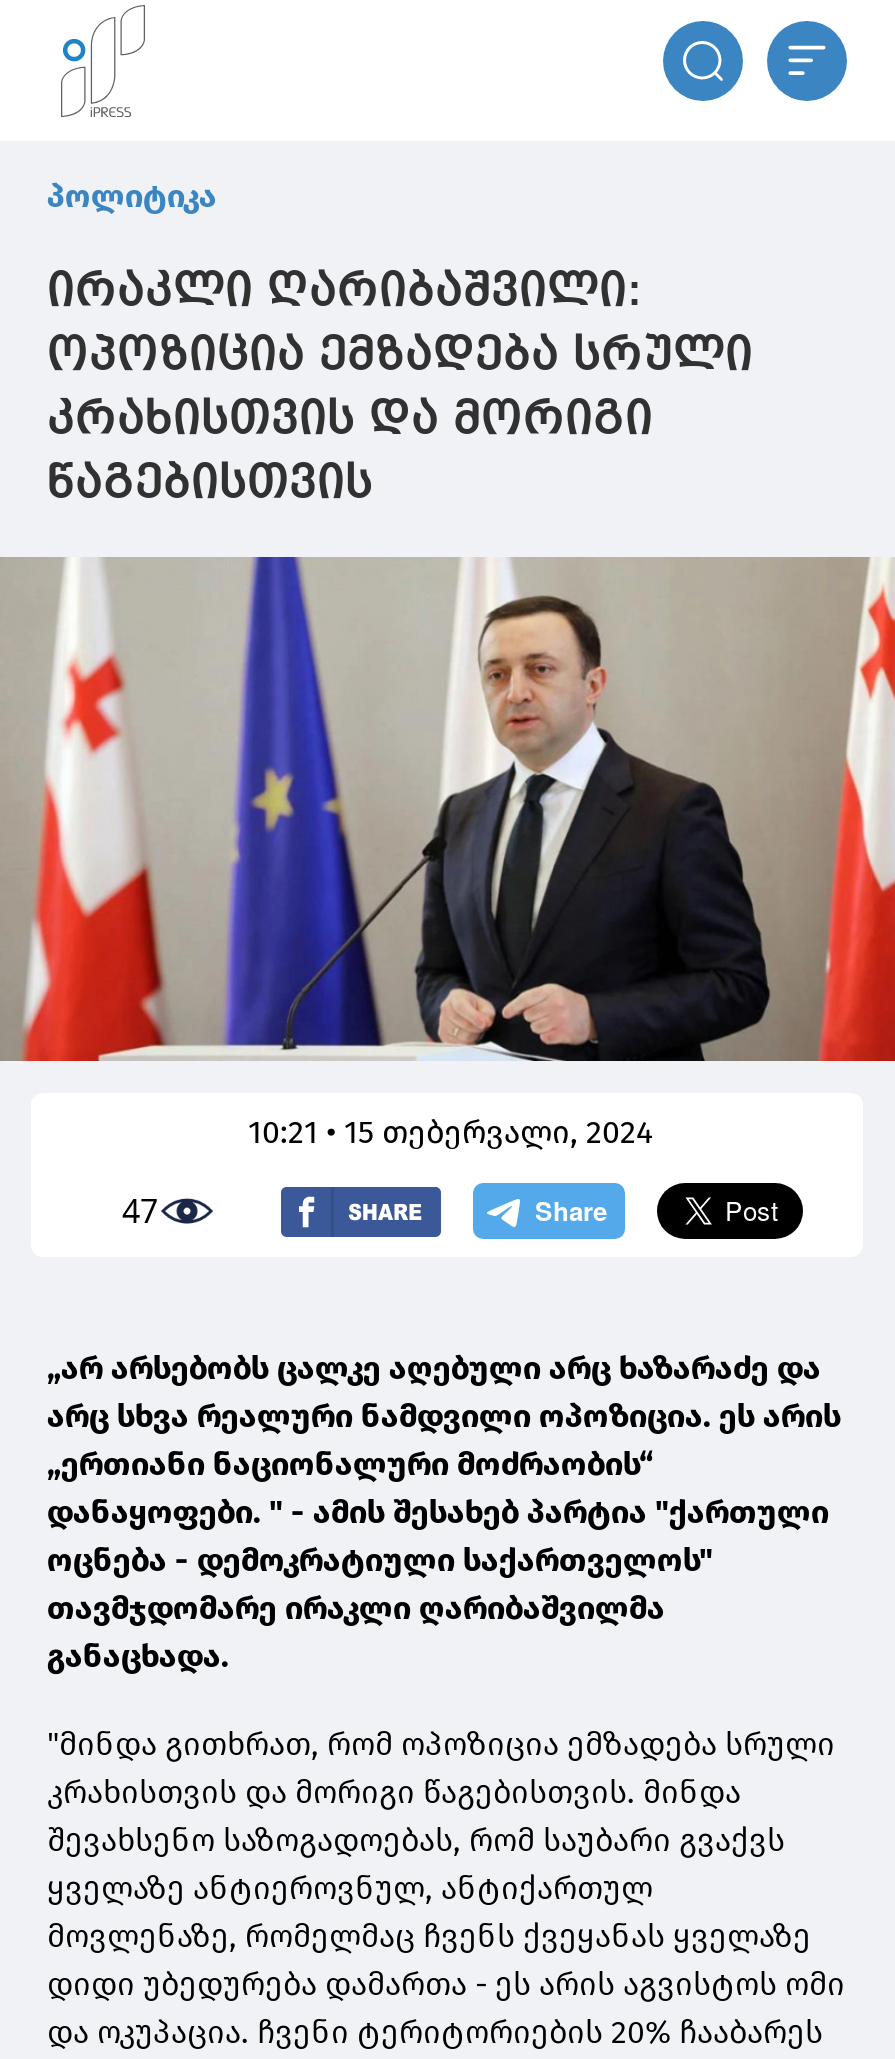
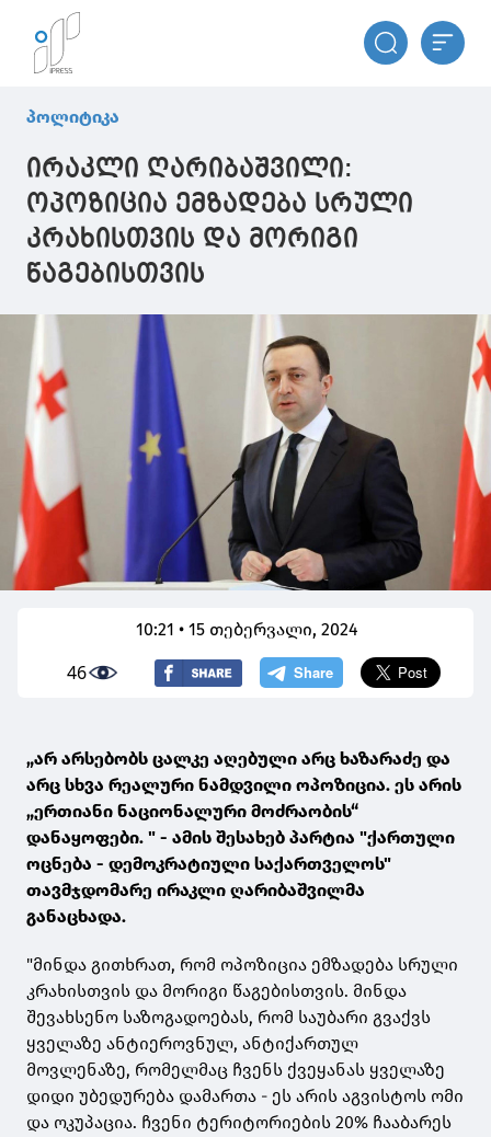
- 47
+ 46
